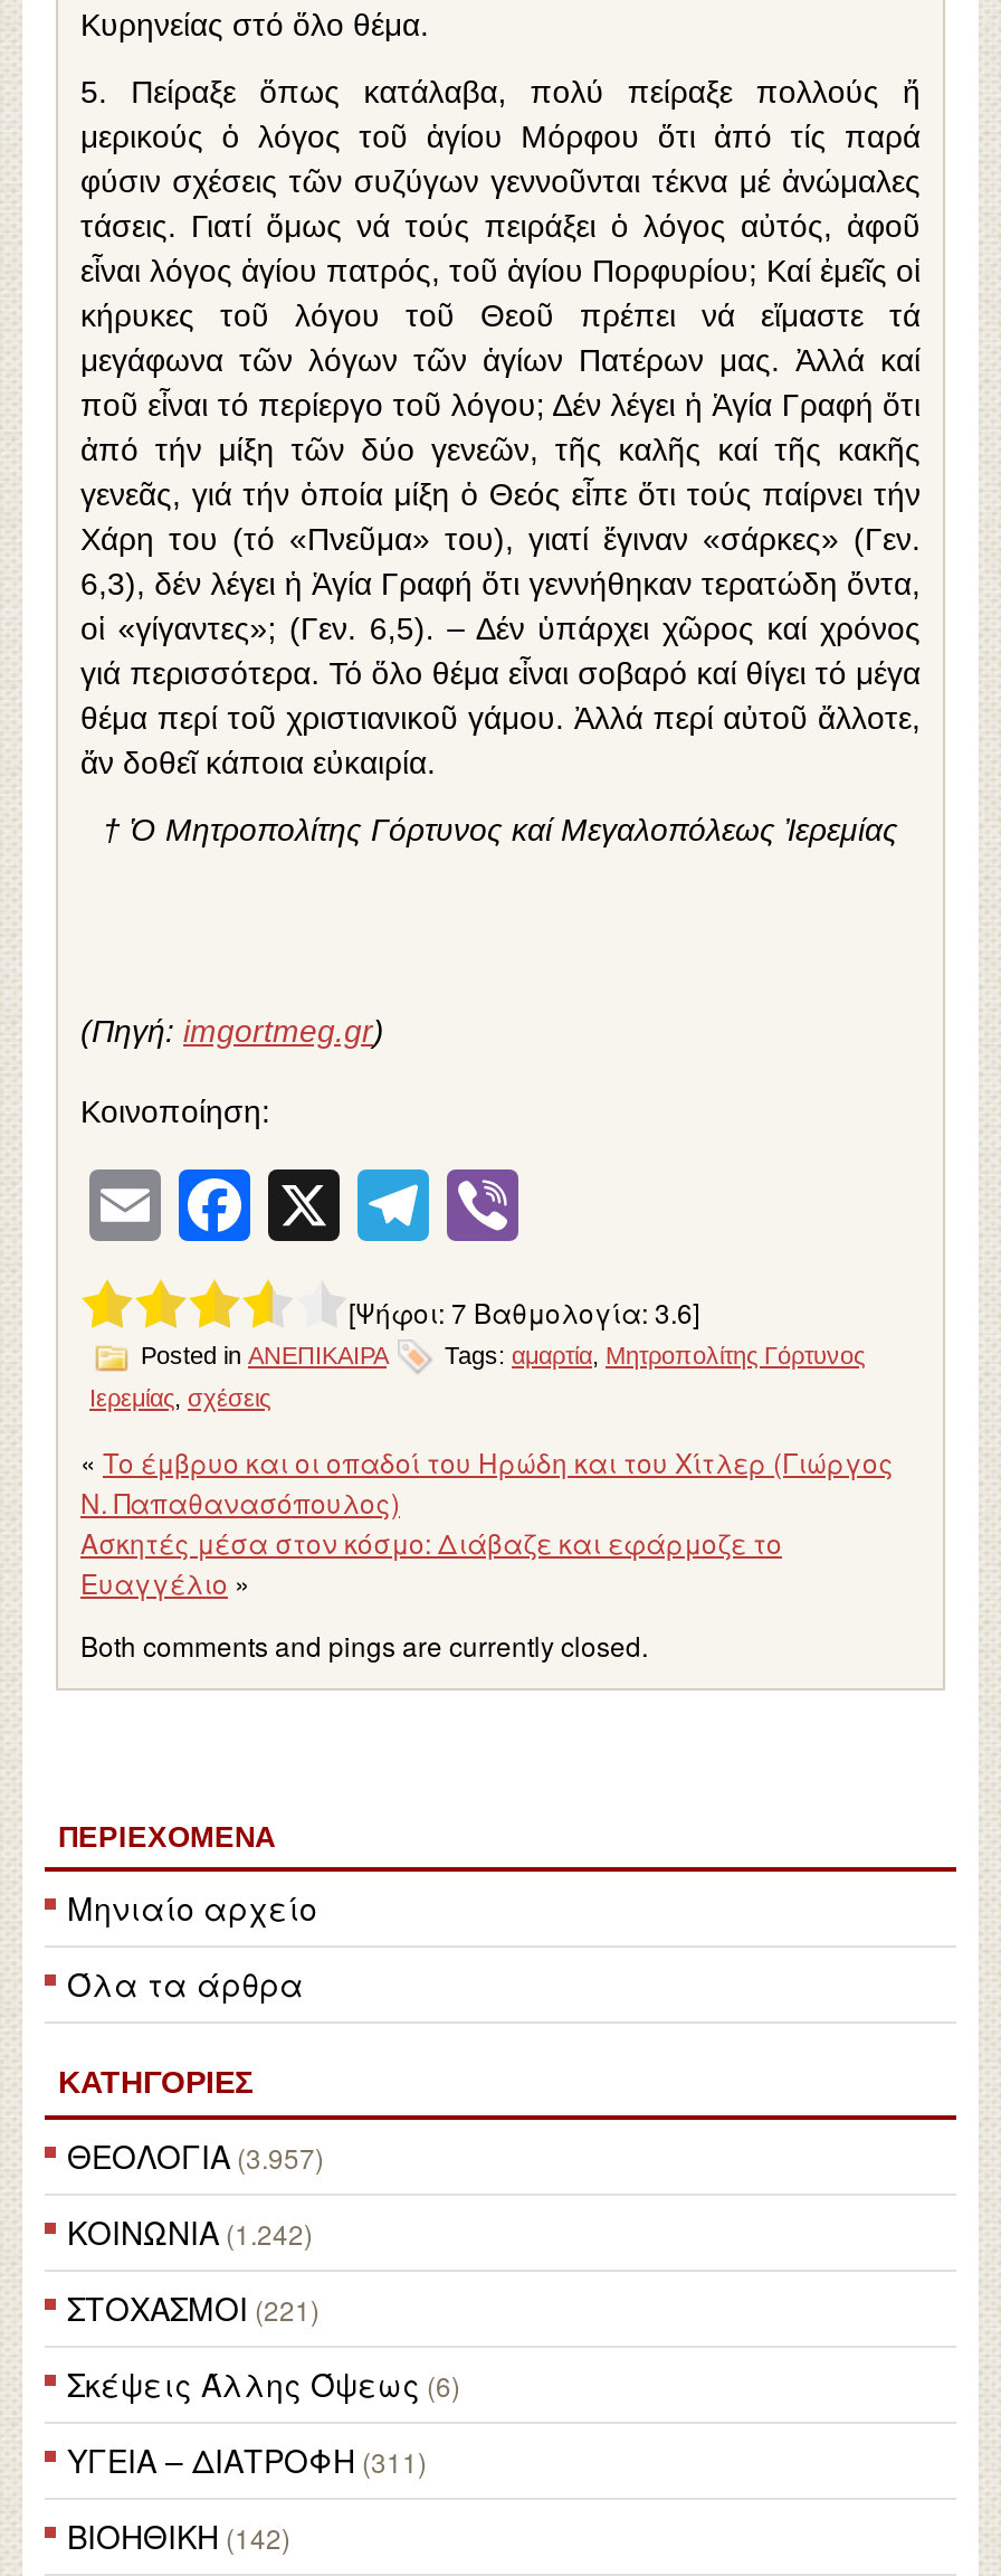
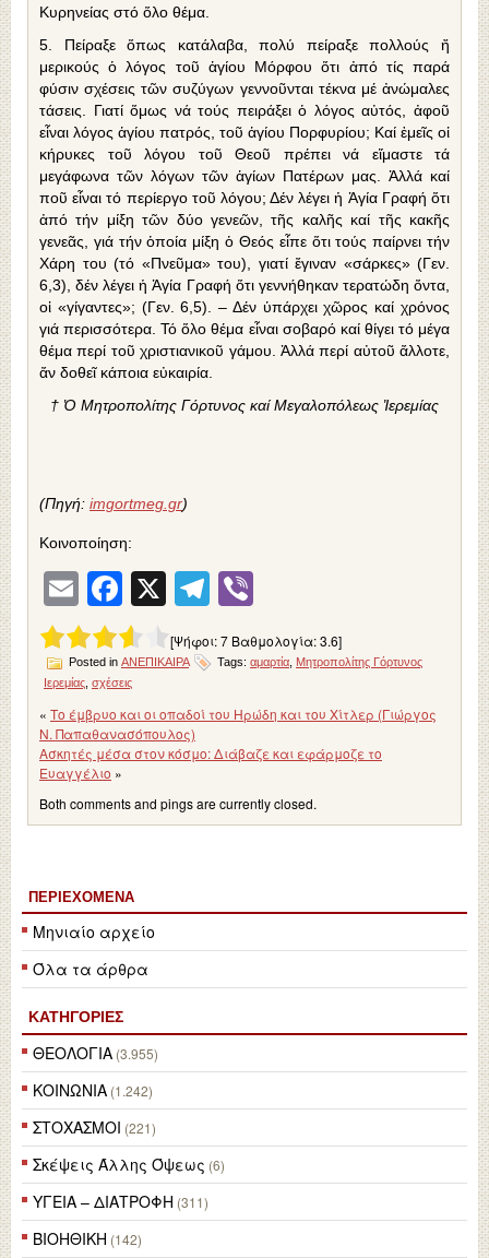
- ΘΕΟΛΟΓΙΑ (3.957)
+ ΘΕΟΛΟΓΙΑ (3.955)
